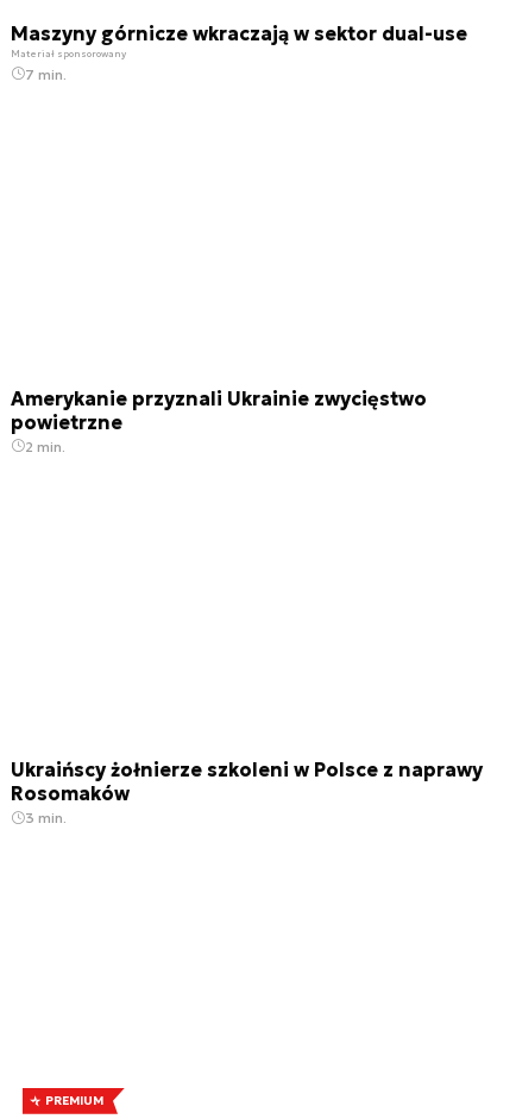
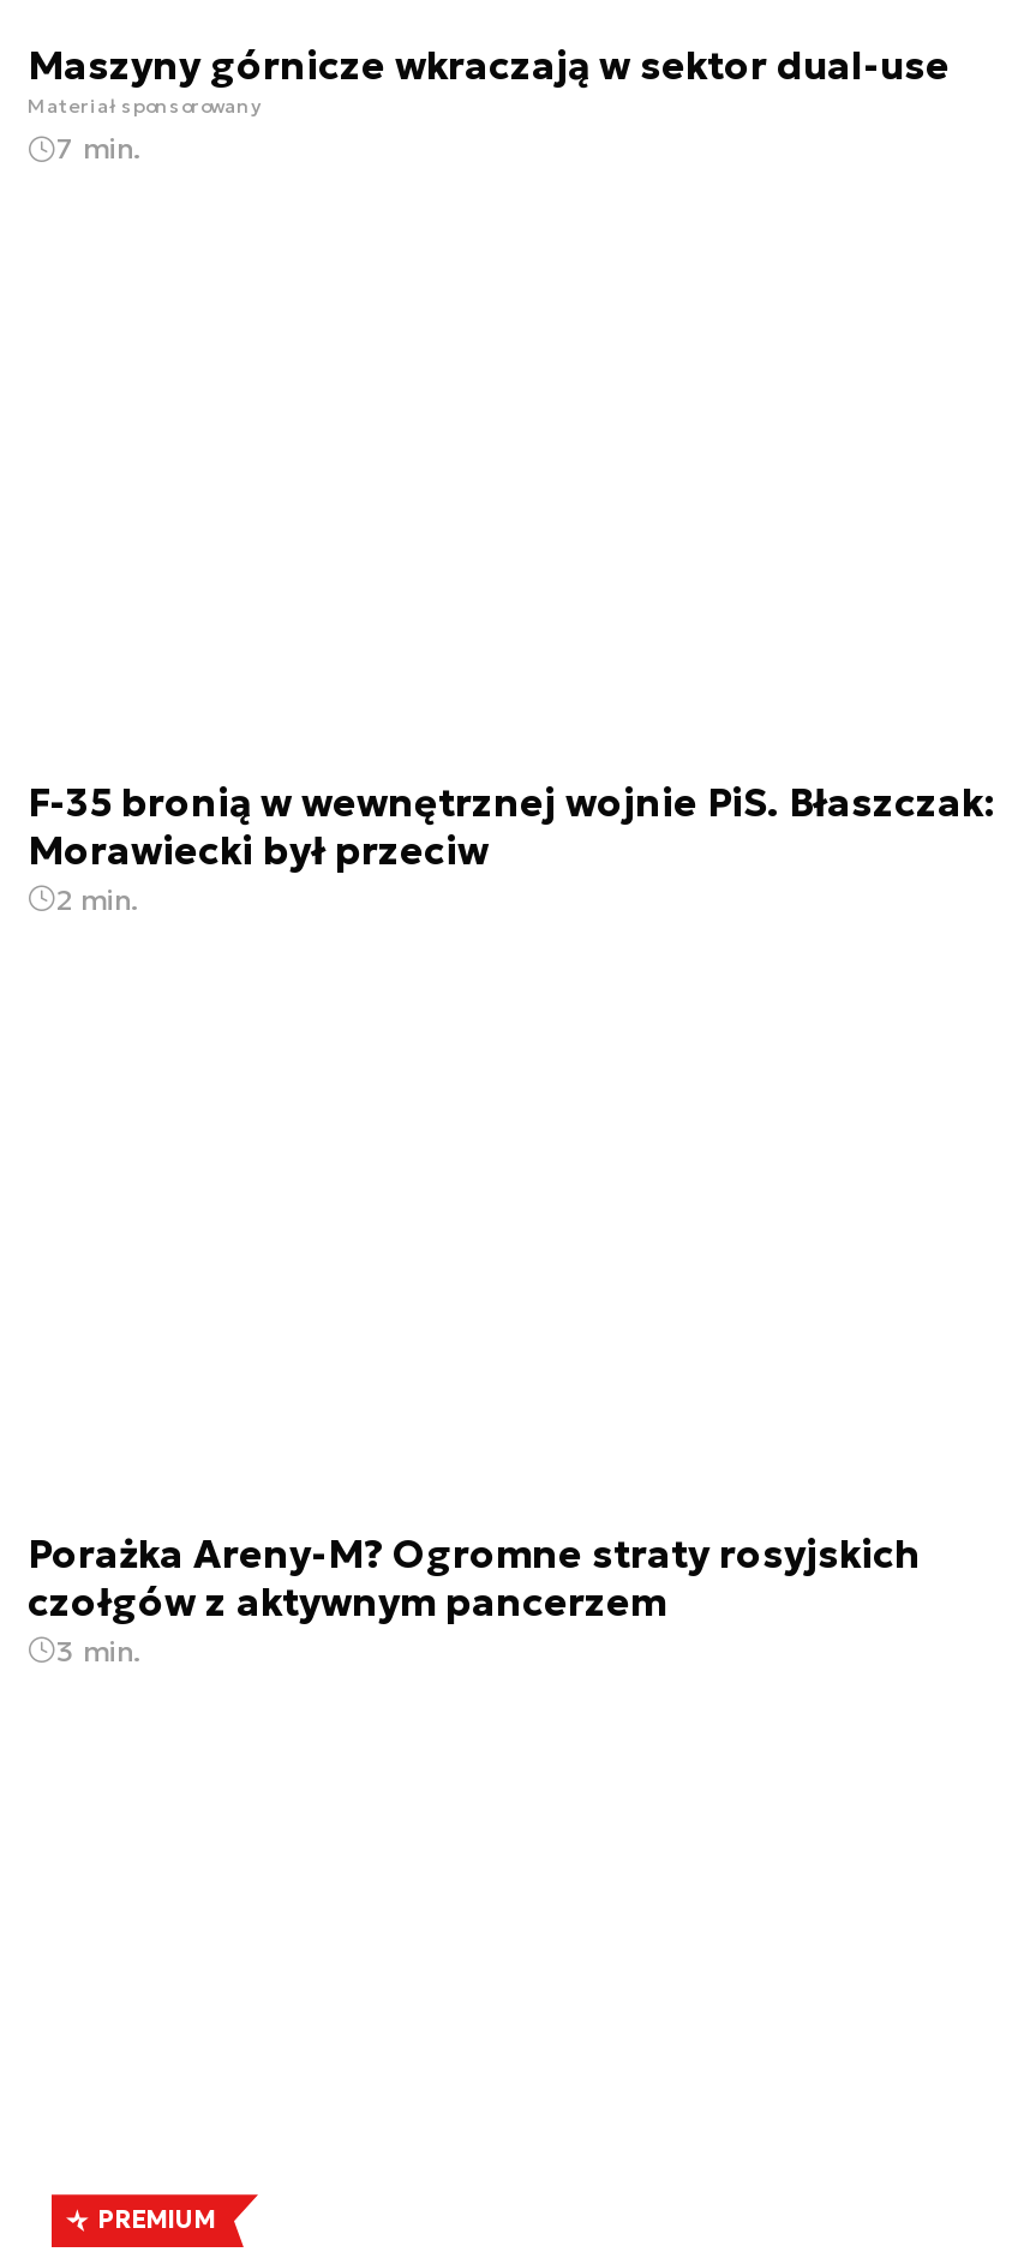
- Amerykanie przyznali Ukrainie zwycięstwo
- powietrzne
+ F-35 bronią w wewnętrznej wojnie PiS. Błaszczak:
+ Morawiecki był przeciw

- Ukraińscy żołnierze szkoleni w Polsce z naprawy
- Rosomaków
+ Porażka Areny-M? Ogromne straty rosyjskich
+ czołgów z aktywnym pancerzem
